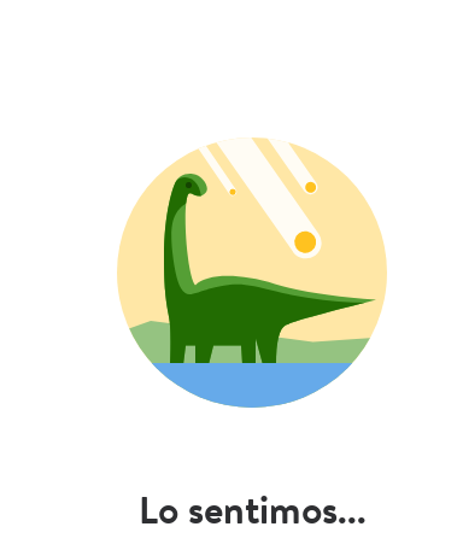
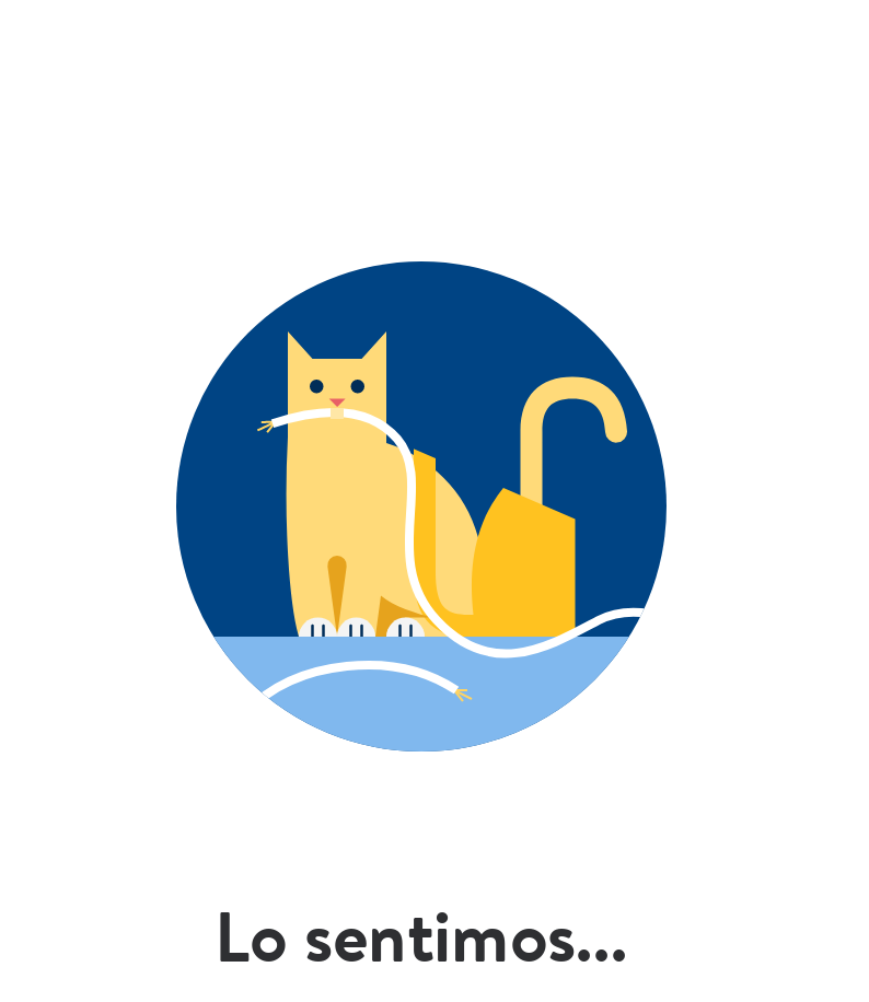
- [image]
+ [image]
